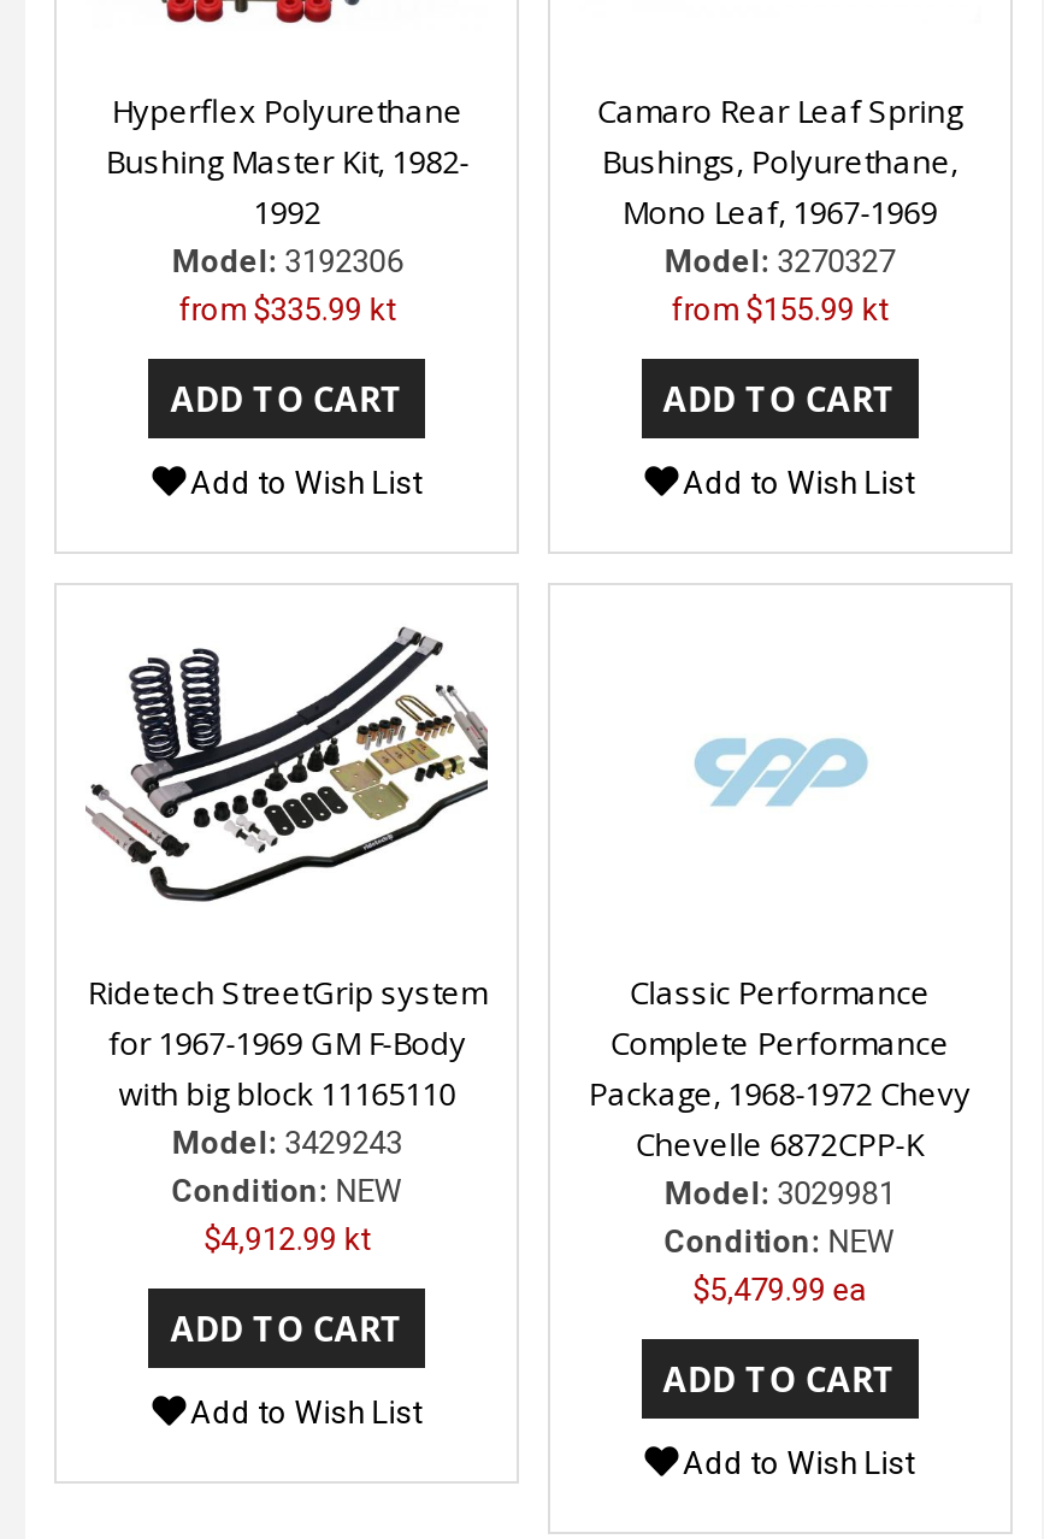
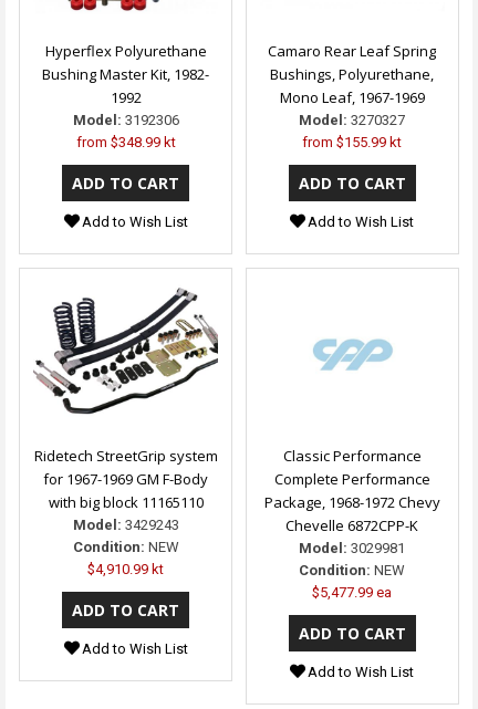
- from $335.99 kt
+ from $348.99 kt

- $4,912.99 kt
+ $4,910.99 kt

- $5,479.99 ea
+ $5,477.99 ea
